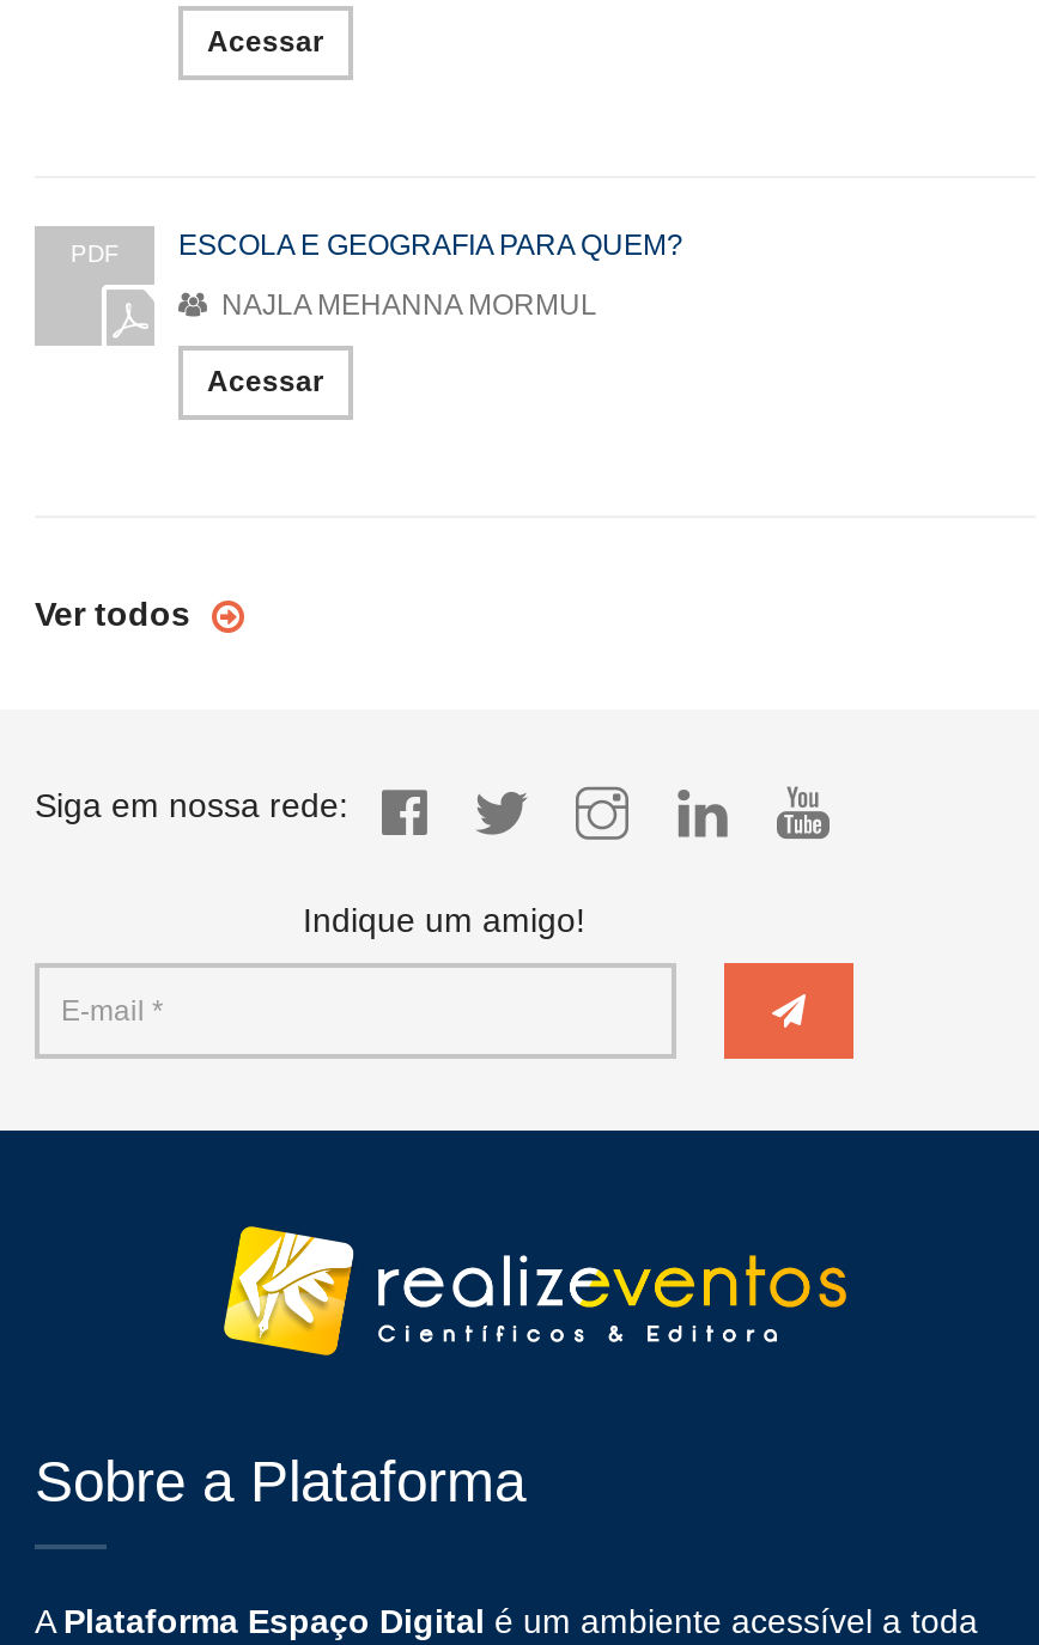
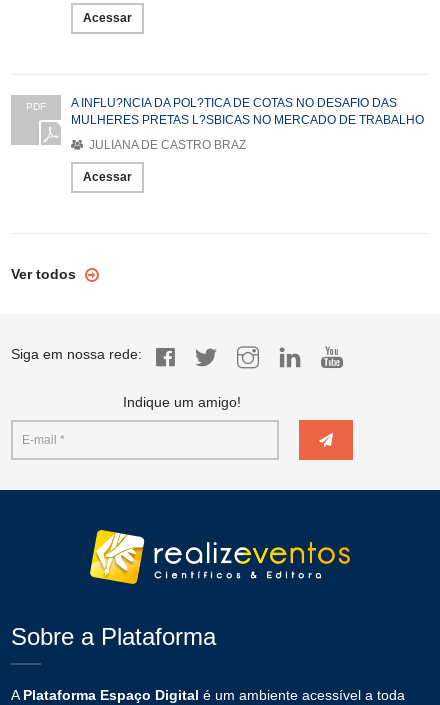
- ESCOLA E GEOGRAFIA PARA QUEM?
+ A INFLU?NCIA DA POL?TICA DE COTAS NO DESAFIO DAS
+ MULHERES PRETAS L?SBICAS NO MERCADO DE TRABALHO

- NAJLA MEHANNA MORMUL
+ JULIANA DE CASTRO BRAZ
